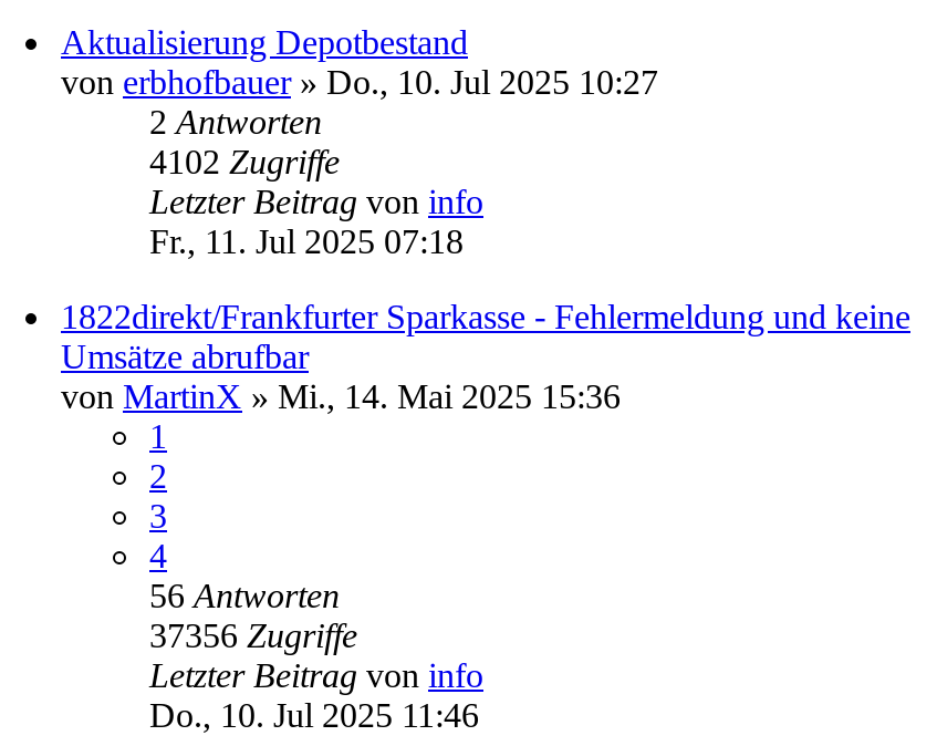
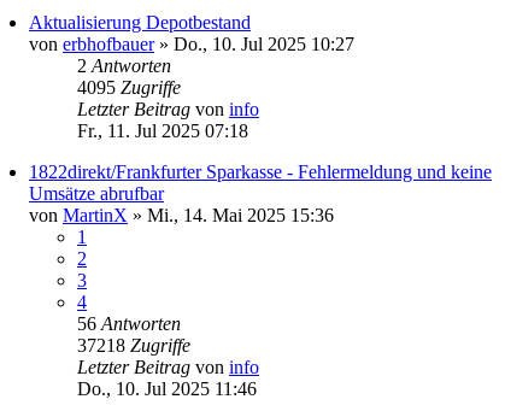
- 4102 Zugriffe
+ 4095 Zugriffe

- 37356 Zugriffe
+ 37218 Zugriffe
